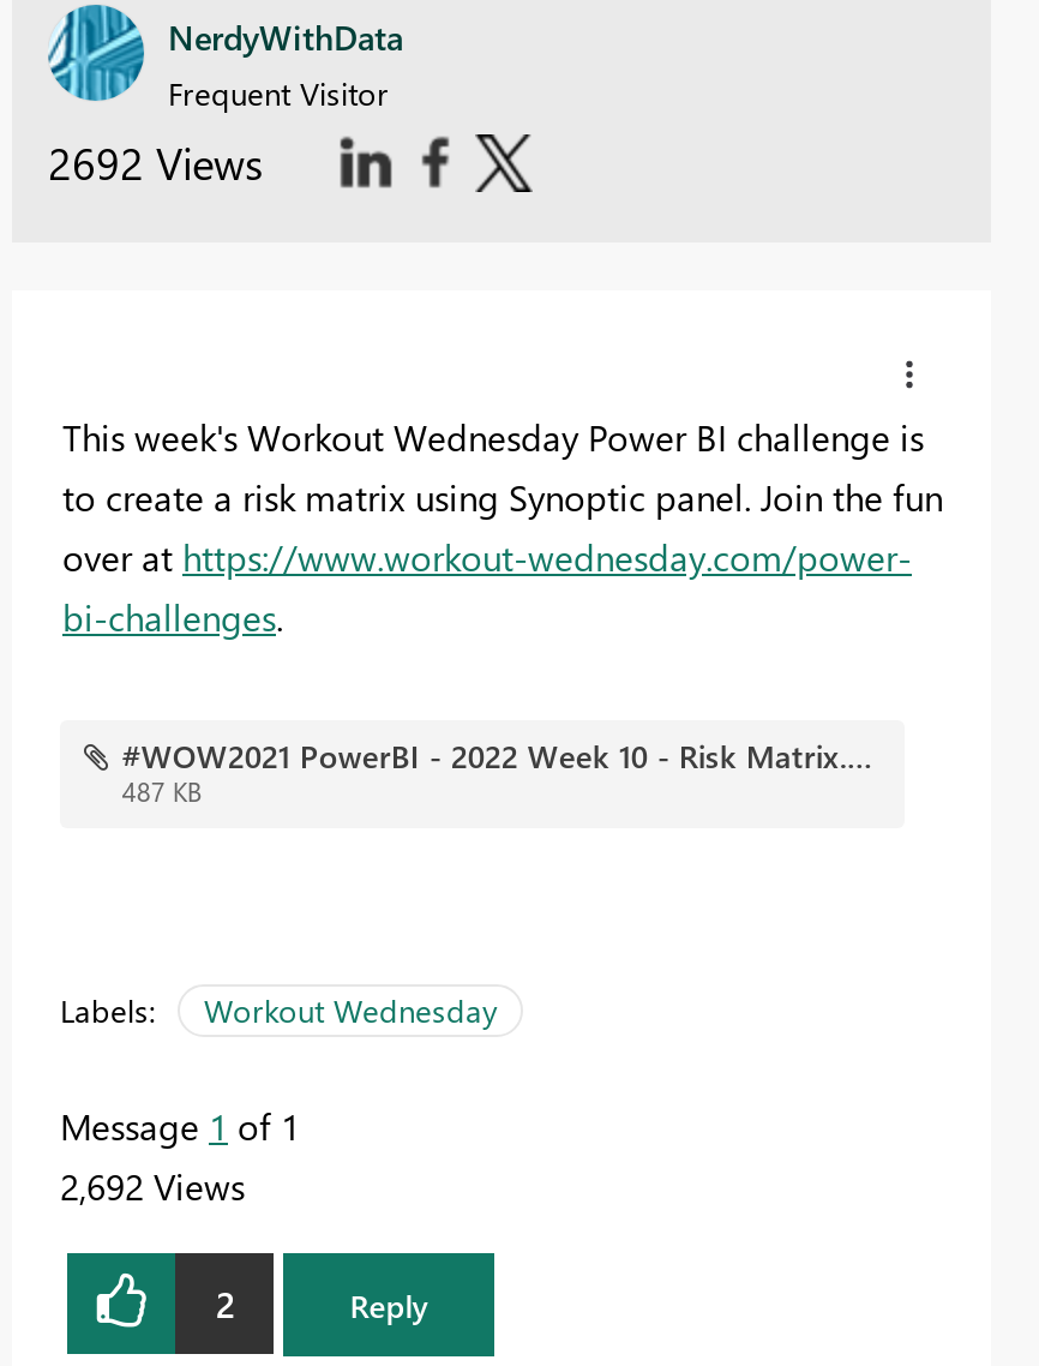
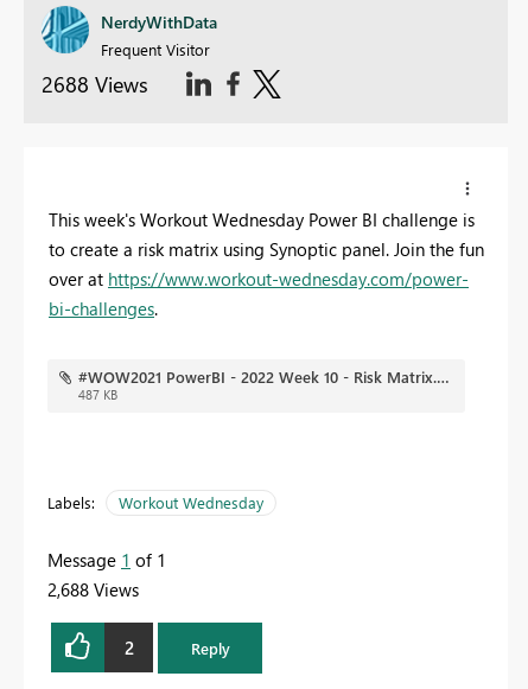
- 2692 Views
+ 2688 Views

- 2,692 Views
+ 2,688 Views
